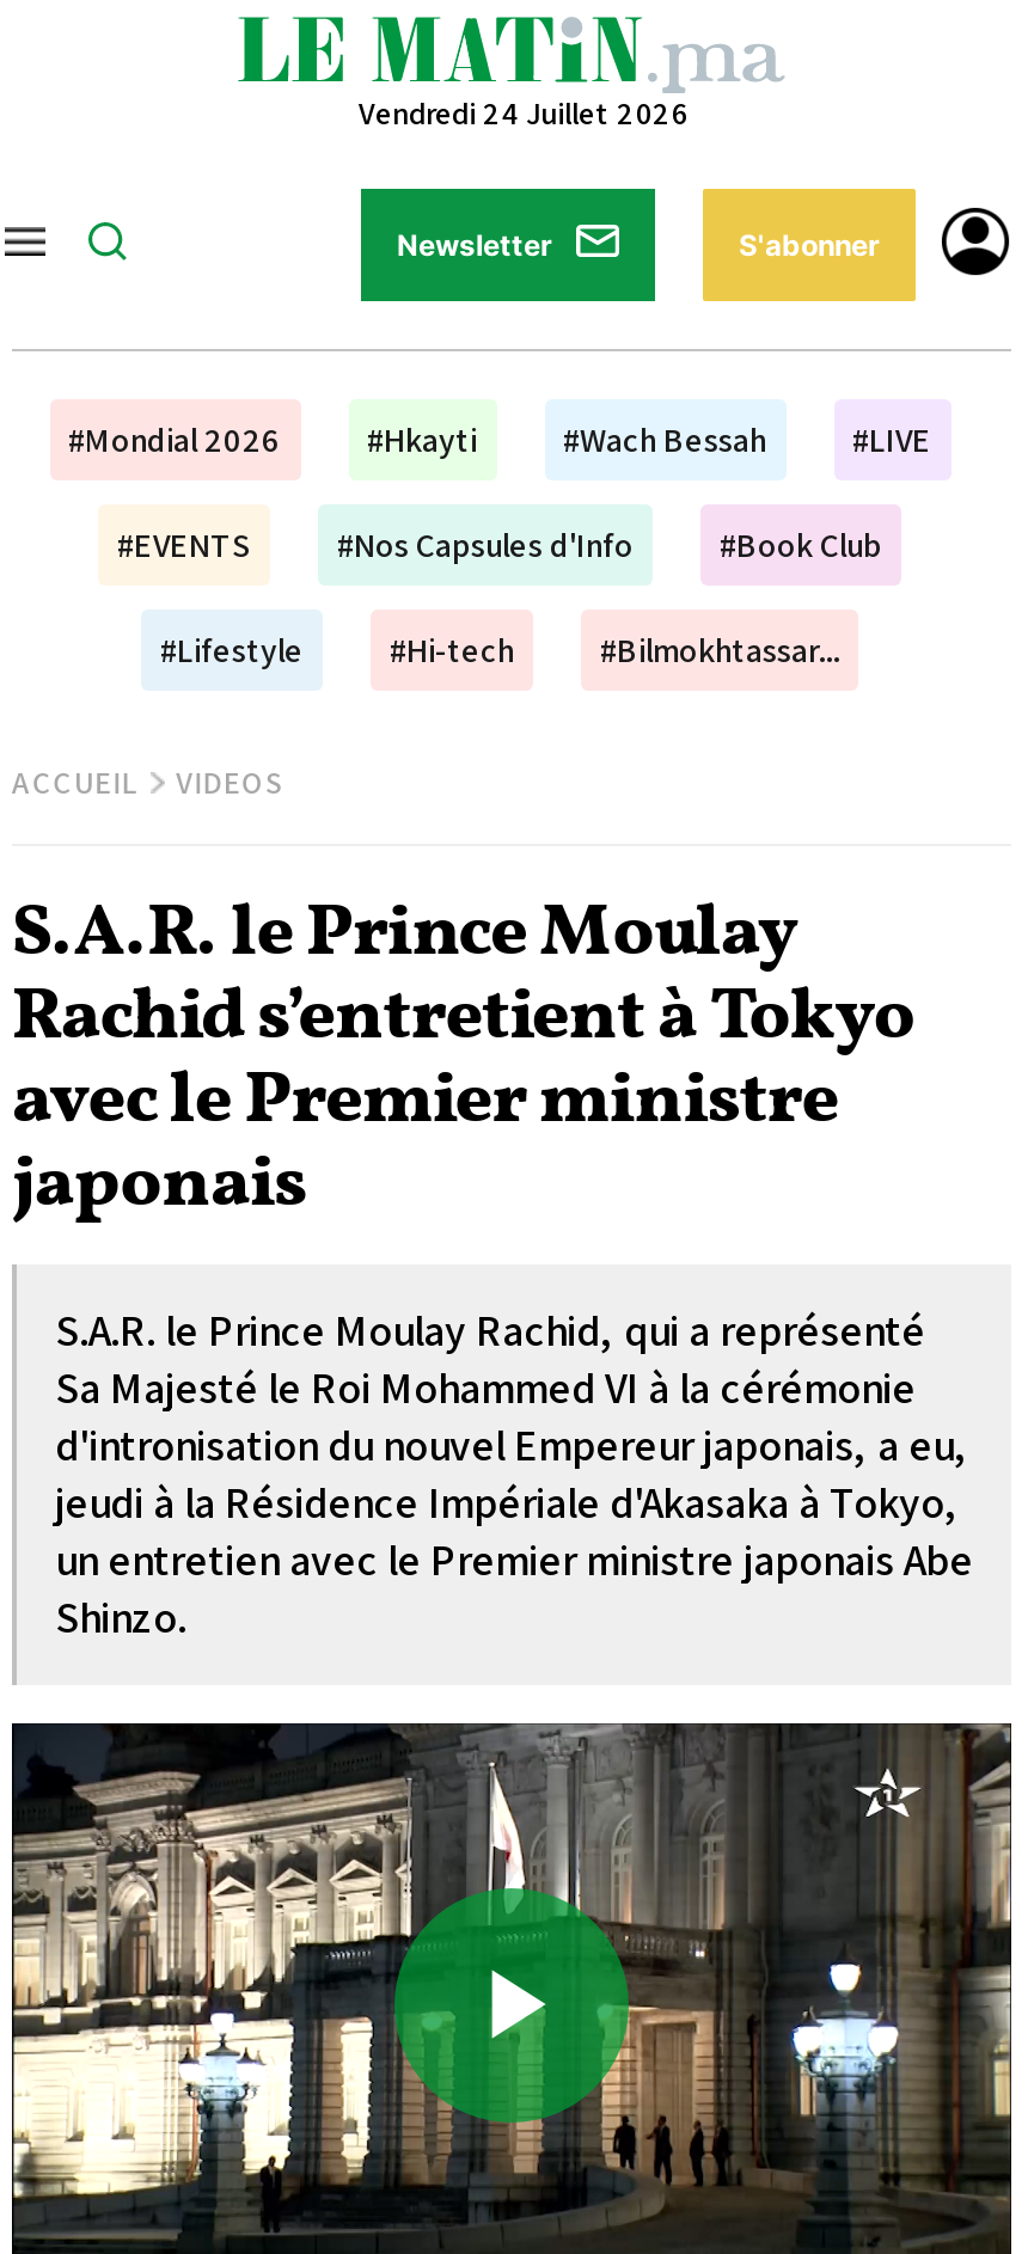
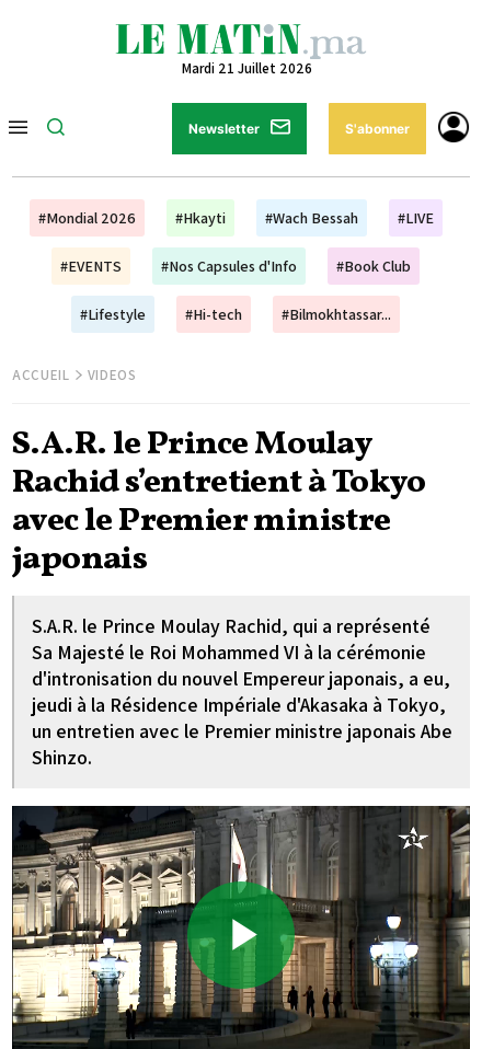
- Vendredi 24 Juillet 2026
+ Mardi 21 Juillet 2026
